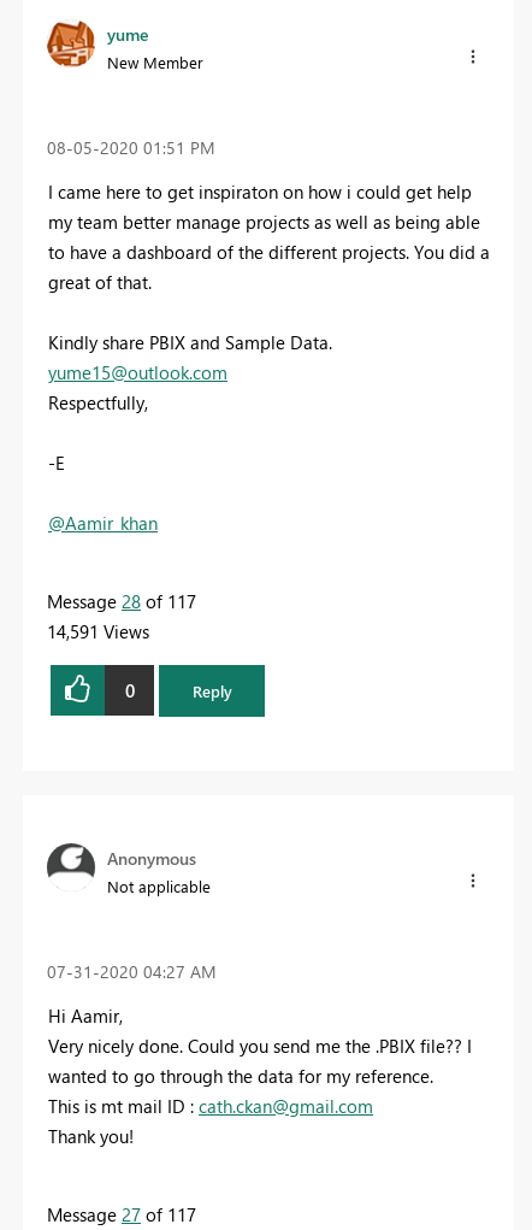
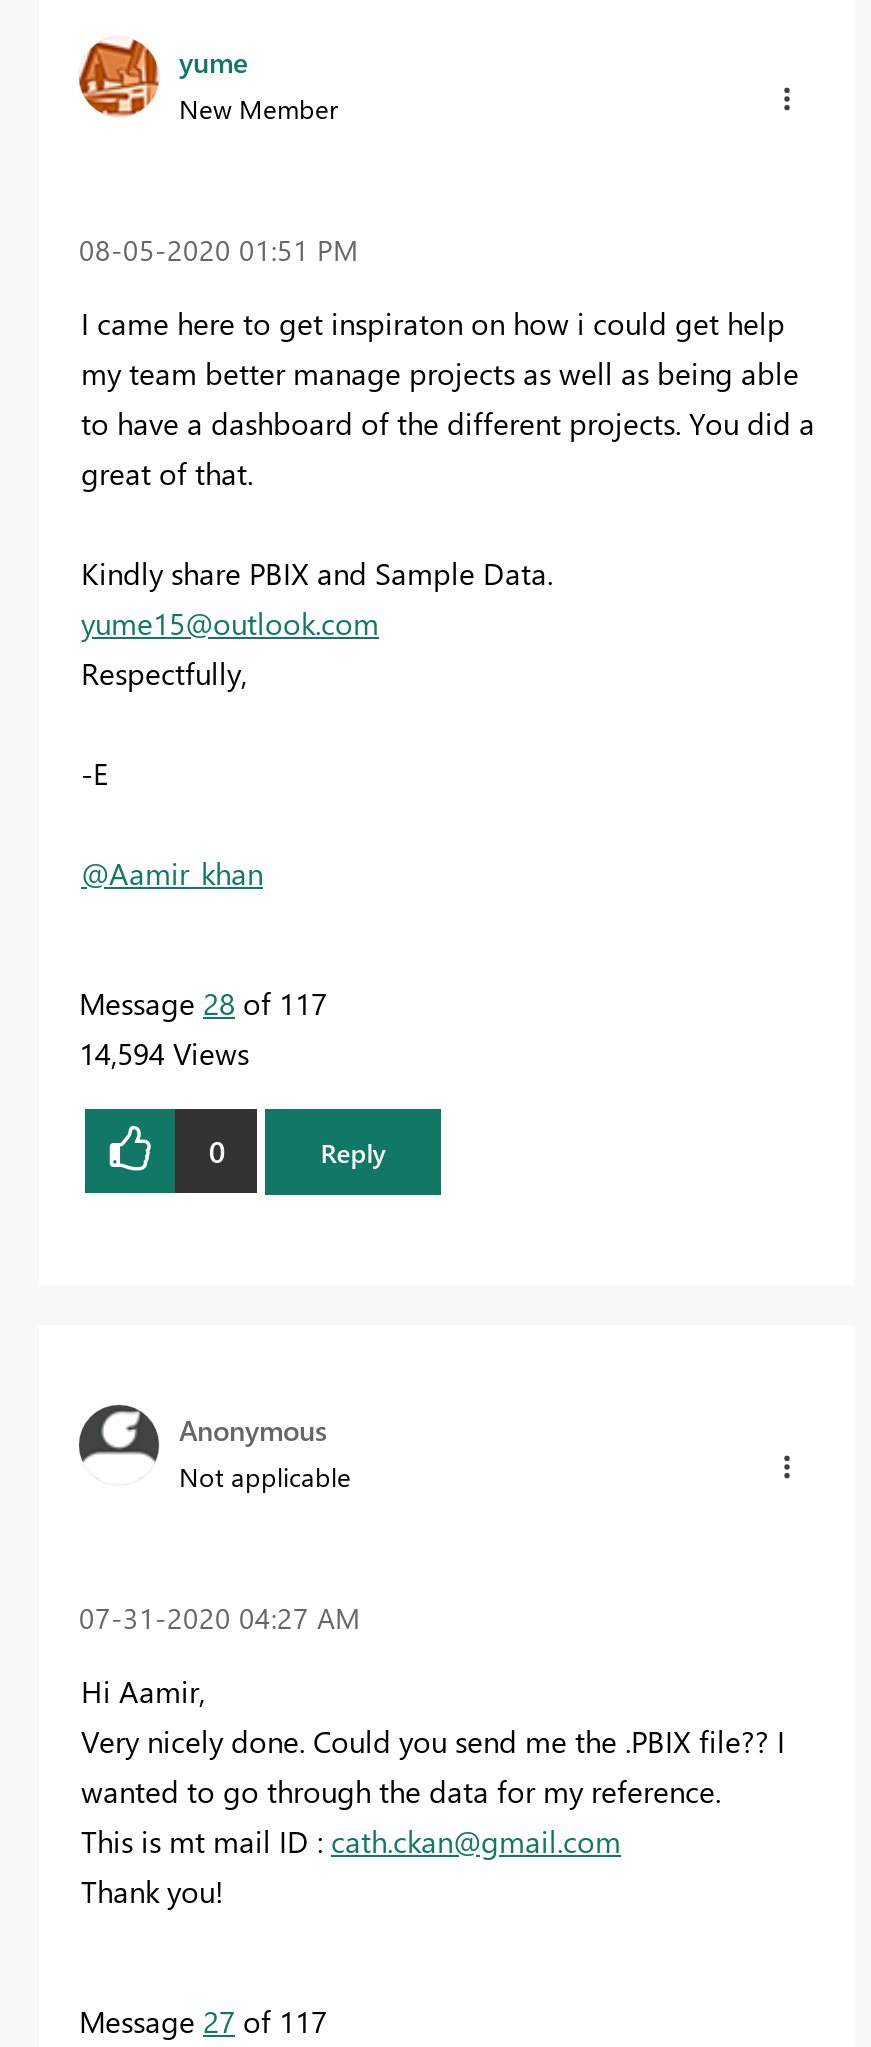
- 14,591 Views
+ 14,594 Views
